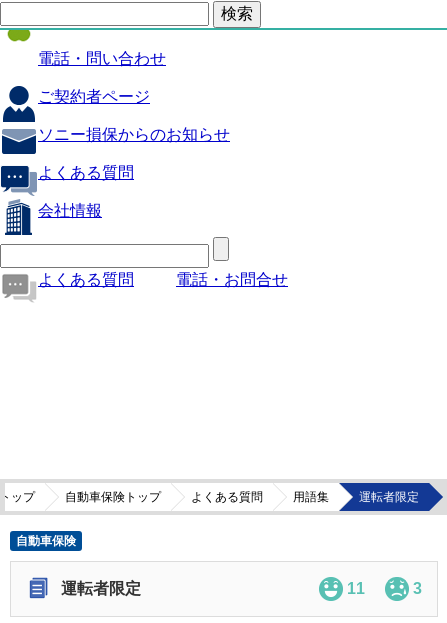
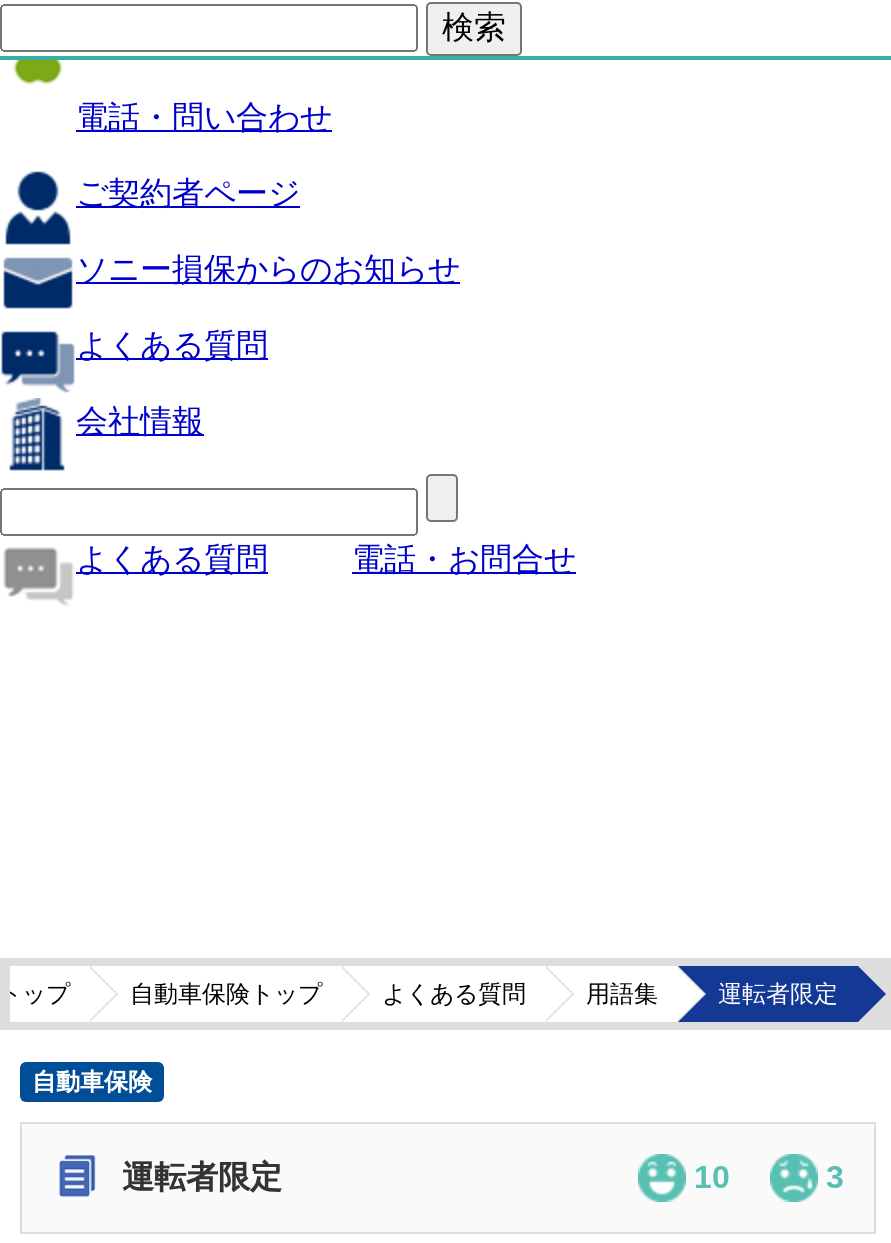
- 11
+ 10
